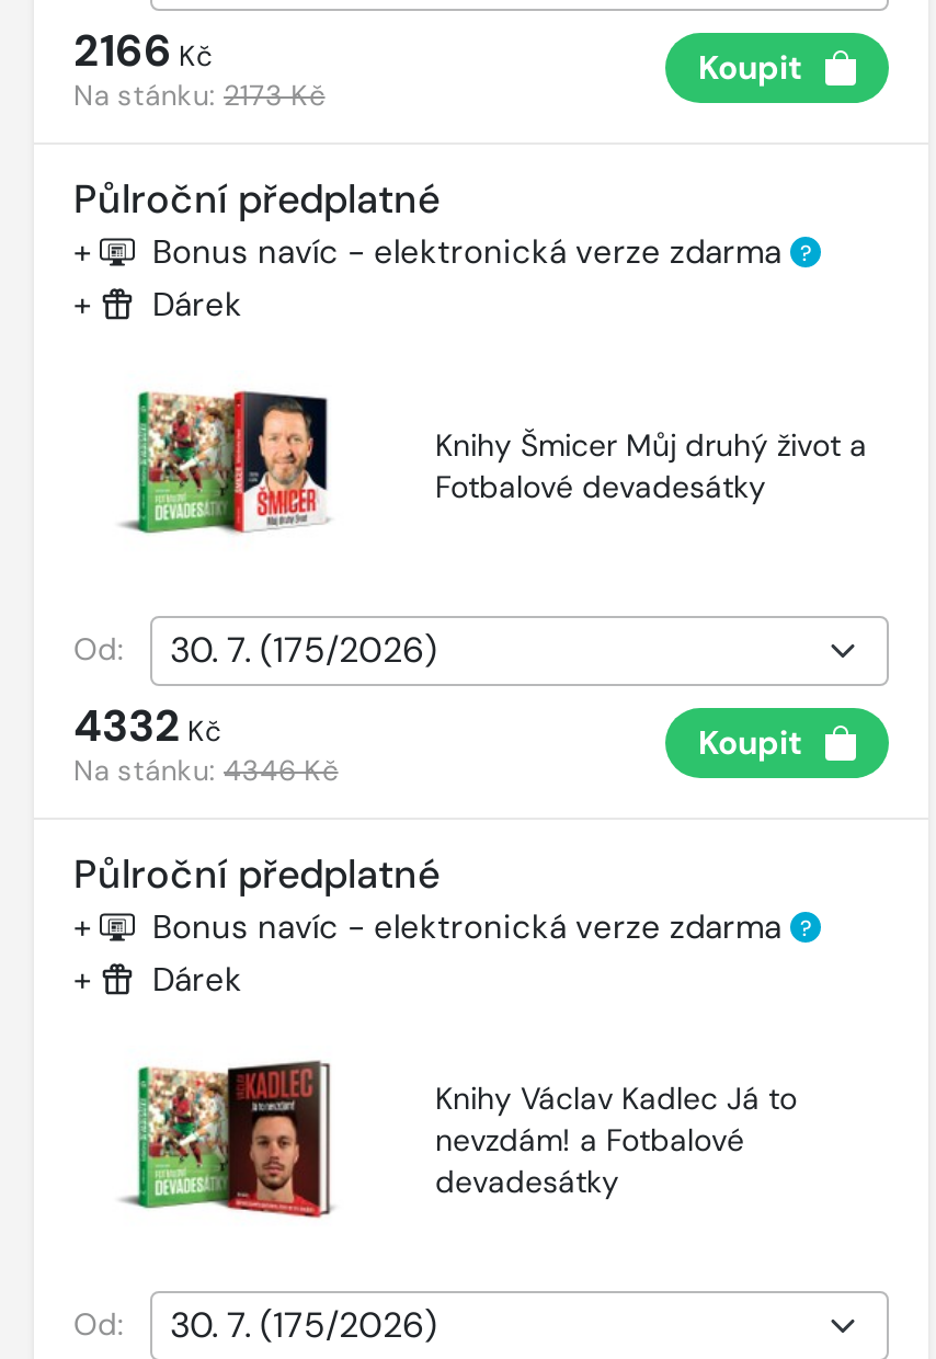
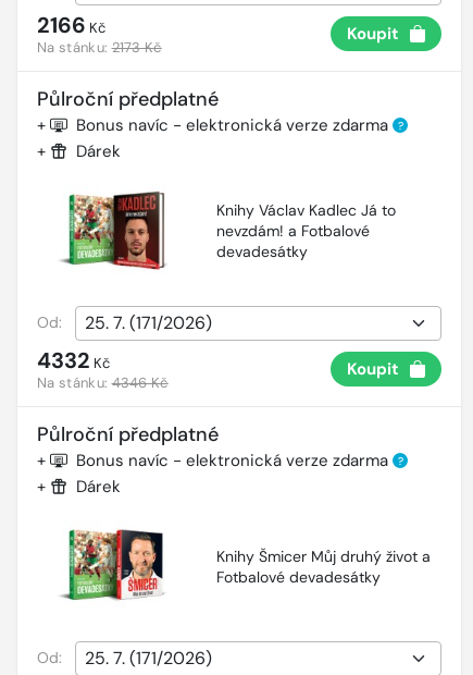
moved down: Knihy Šmicer Můj druhý život a | Fotbalové devadesátky

moved up: Knihy Václav Kadlec Já to | nevzdám! a Fotbalové | devadesátky
